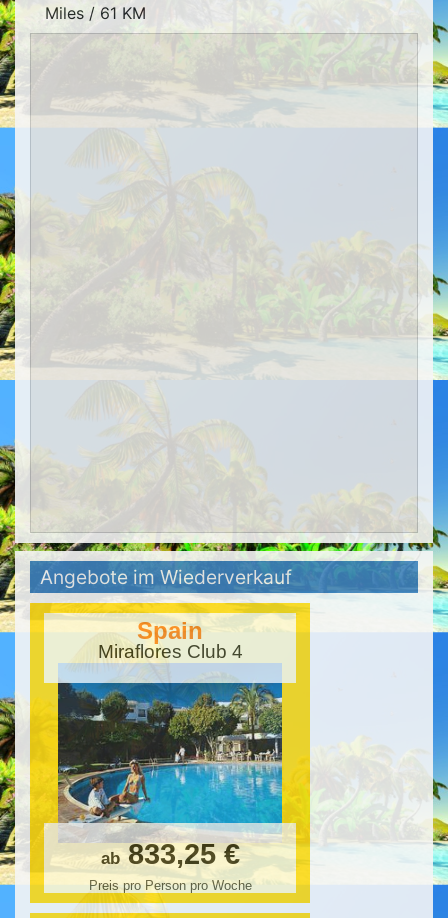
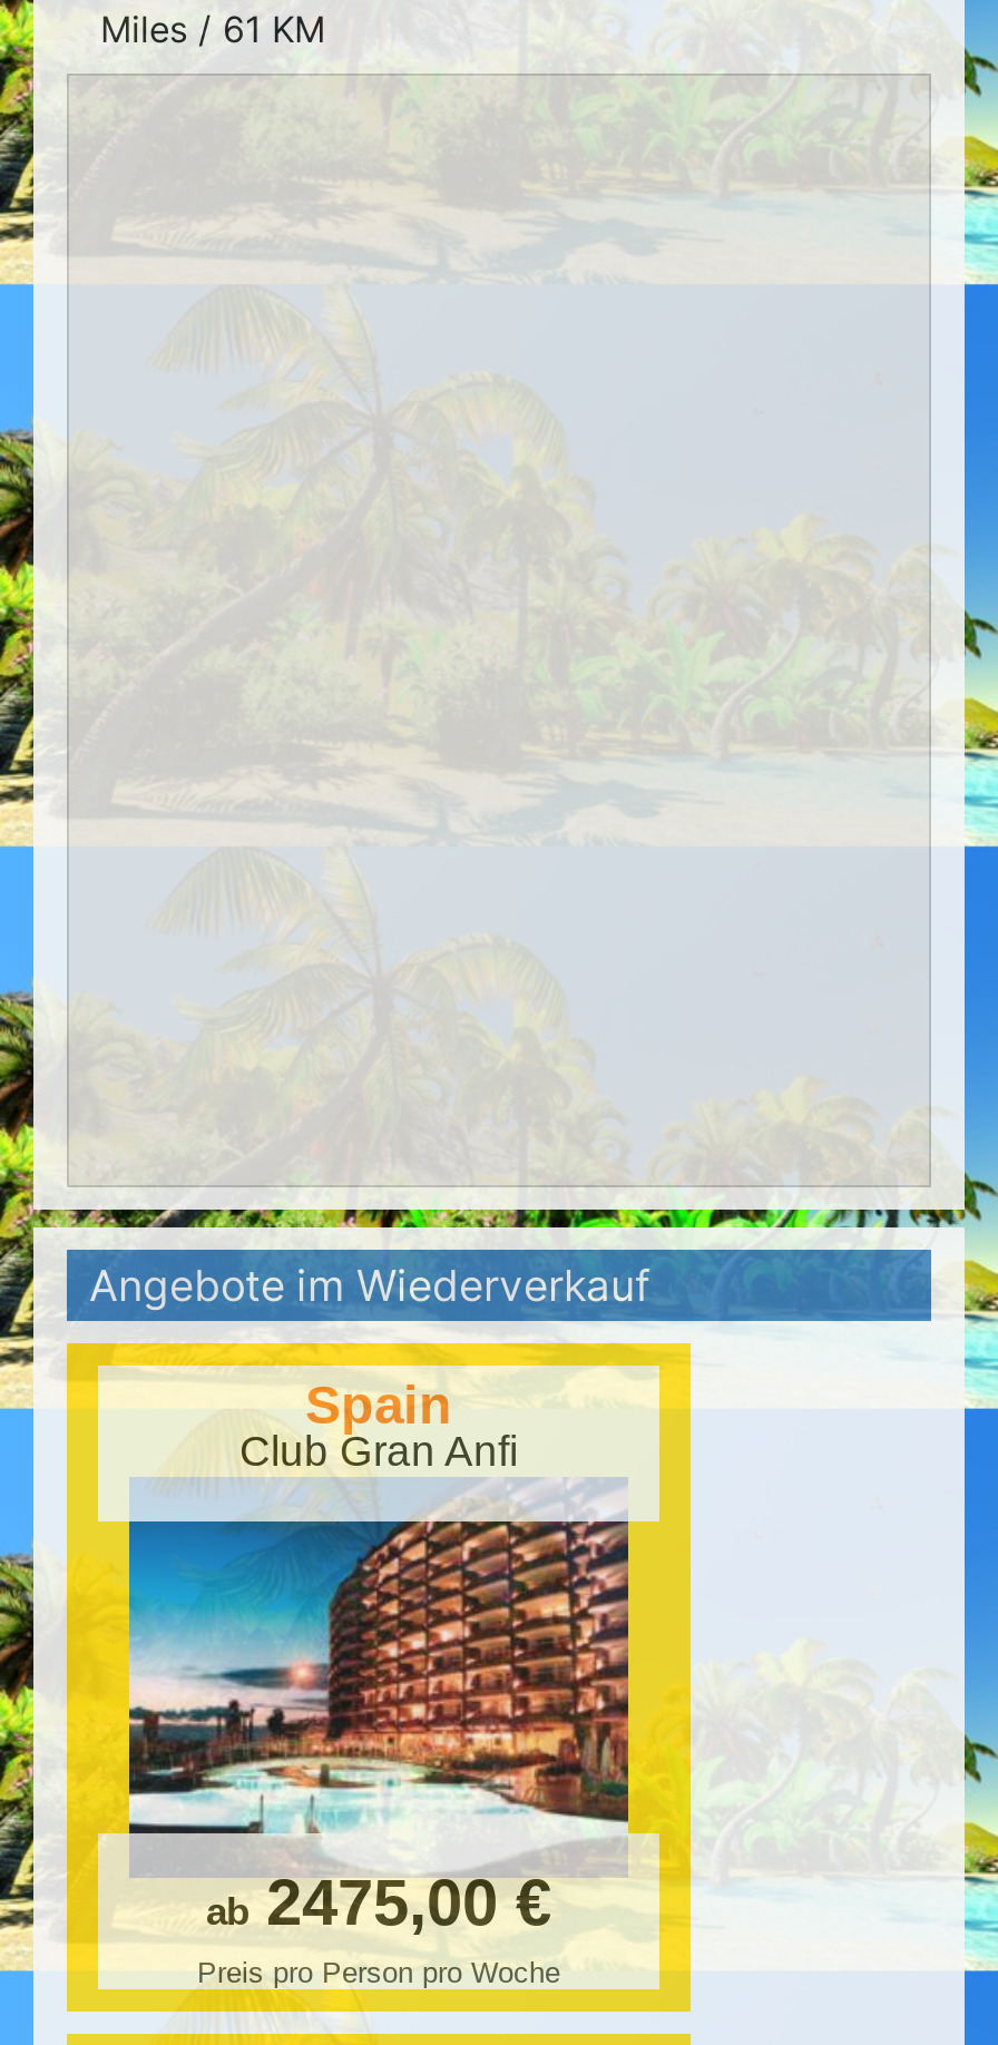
- Miraflores Club 4
+ Club Gran Anfi

- [image]
- ab 833,25 €
+ [image]
+ ab 2475,00 €
